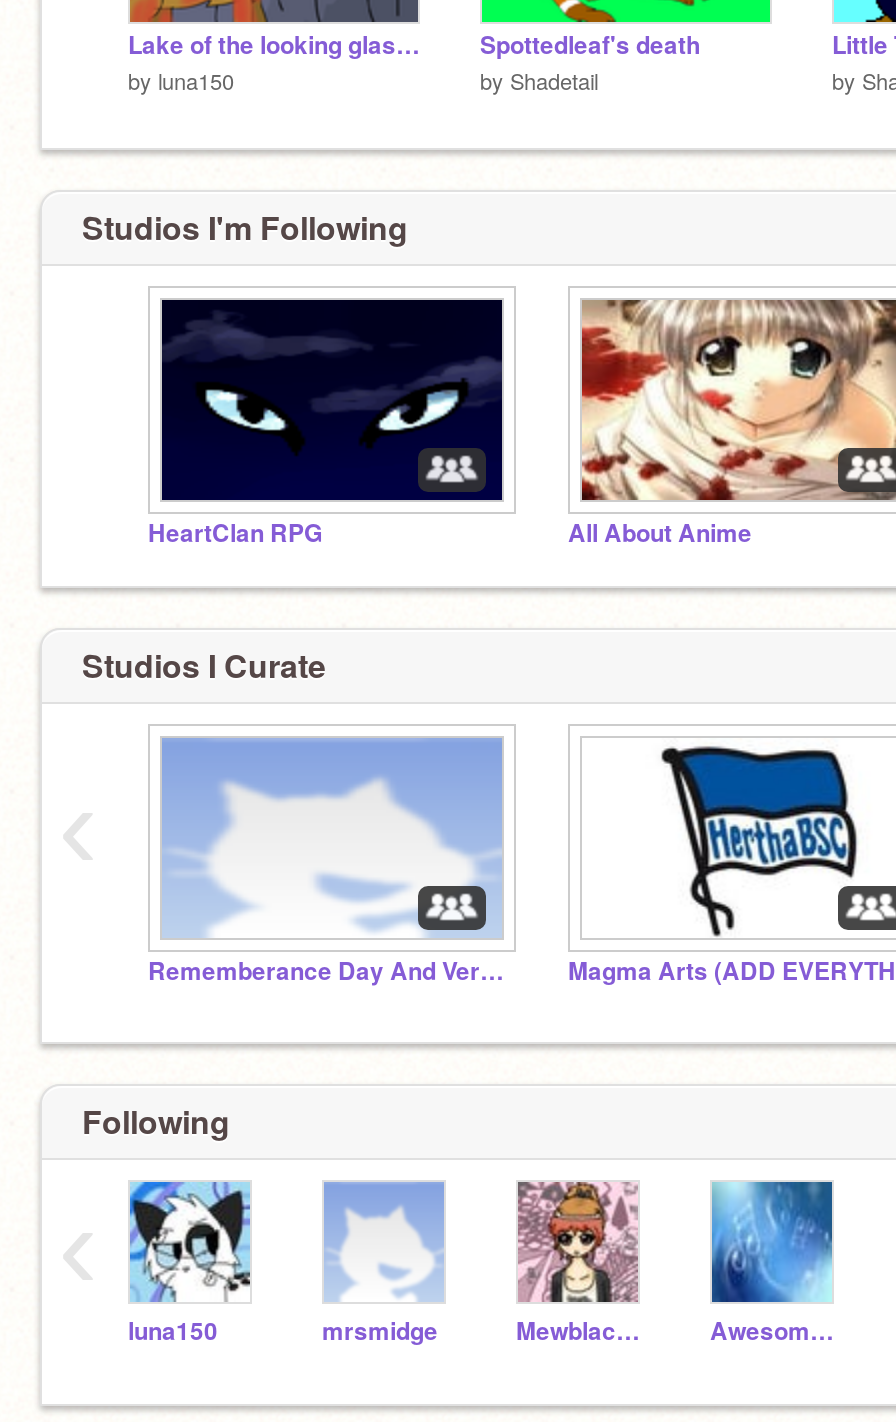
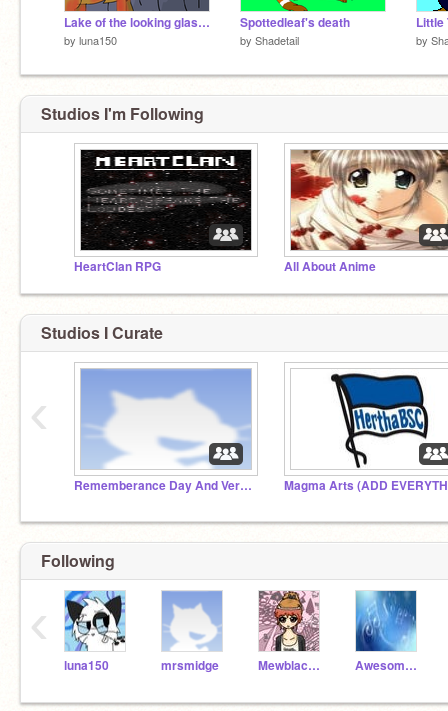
- [image]
+ [image]
